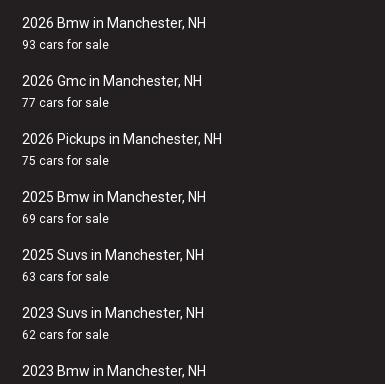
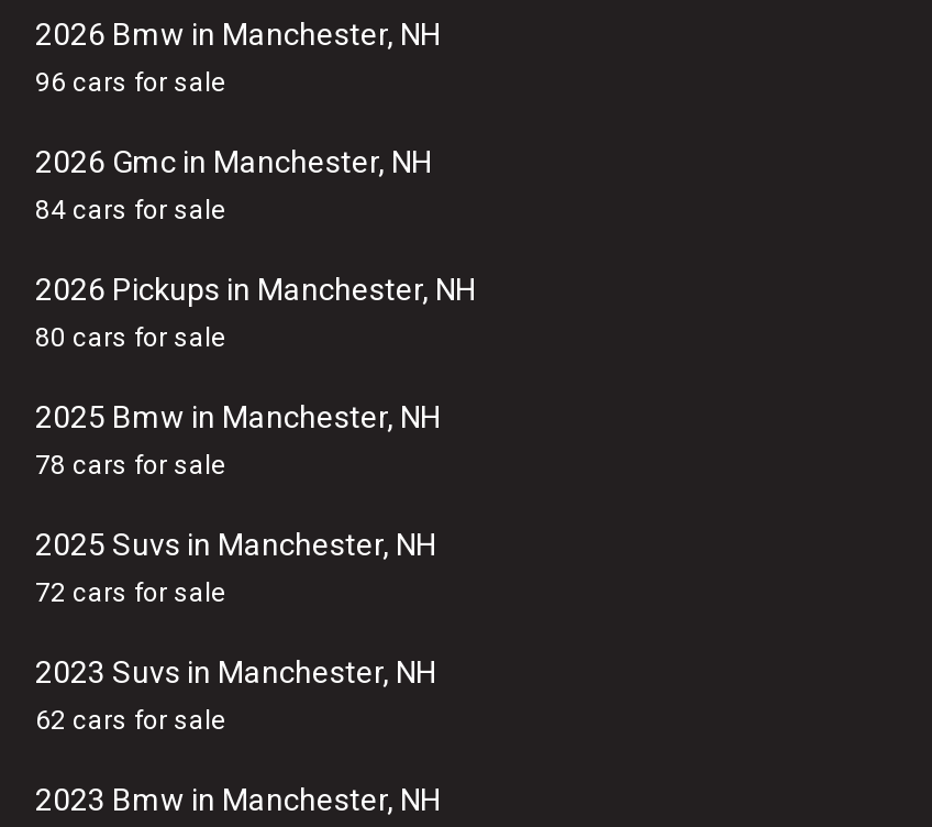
- 93 cars for sale
+ 96 cars for sale

- 77 cars for sale
+ 84 cars for sale

- 75 cars for sale
+ 80 cars for sale

- 69 cars for sale
+ 78 cars for sale

- 63 cars for sale
+ 72 cars for sale
